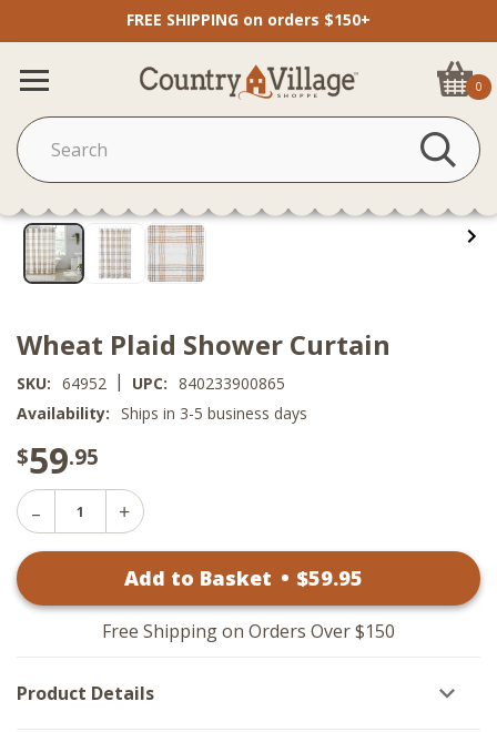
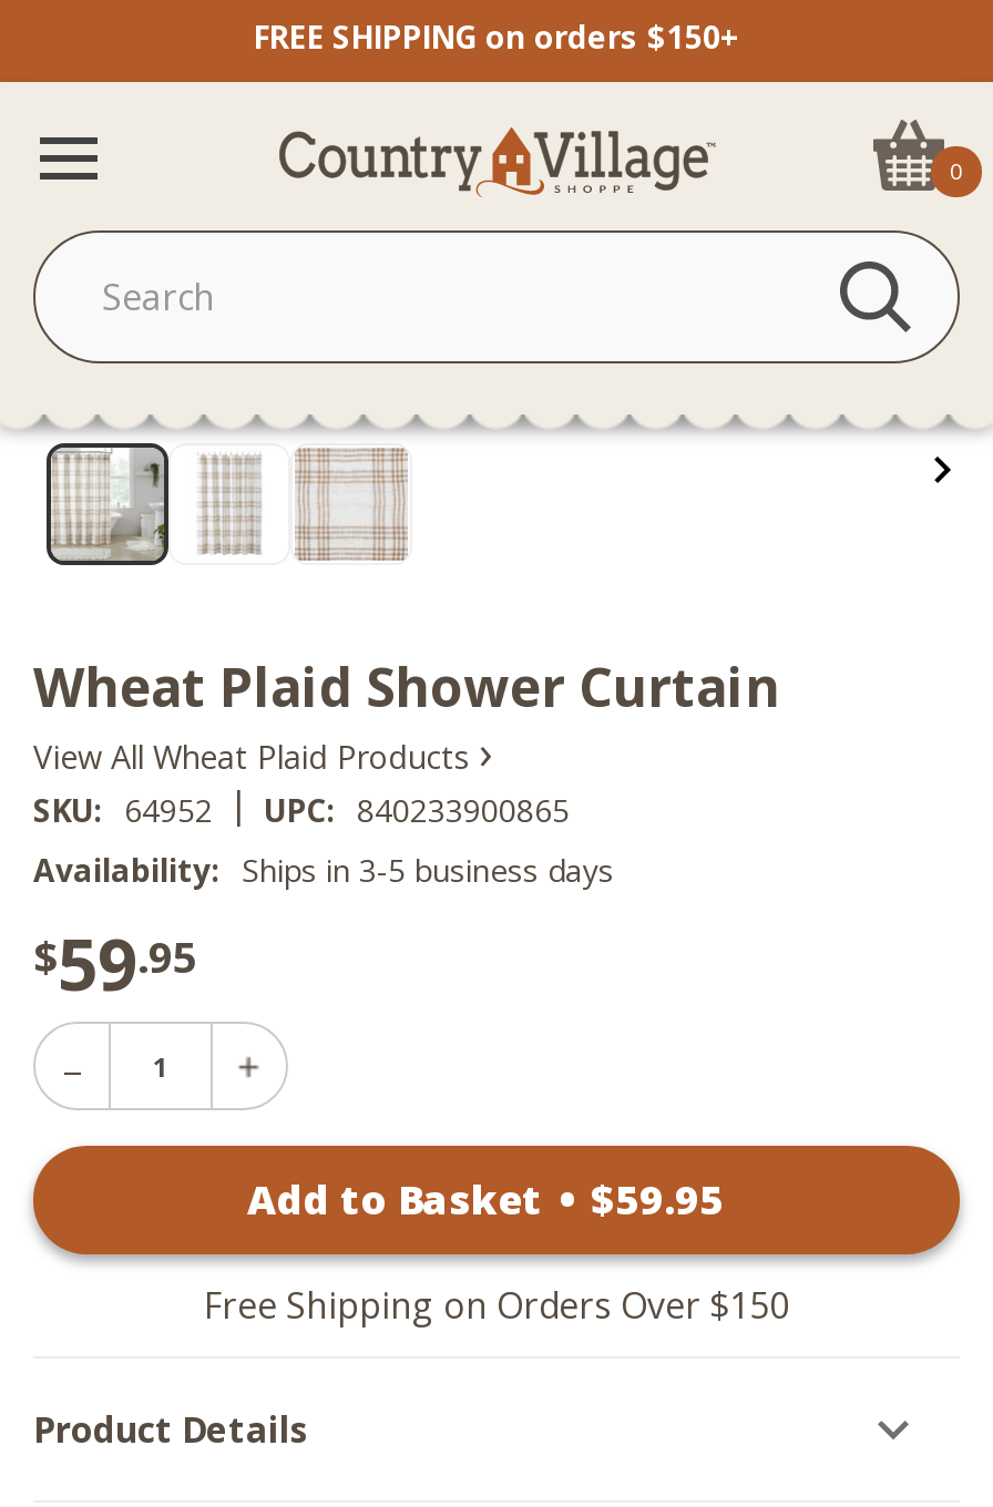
+ View All Wheat Plaid Products ›
